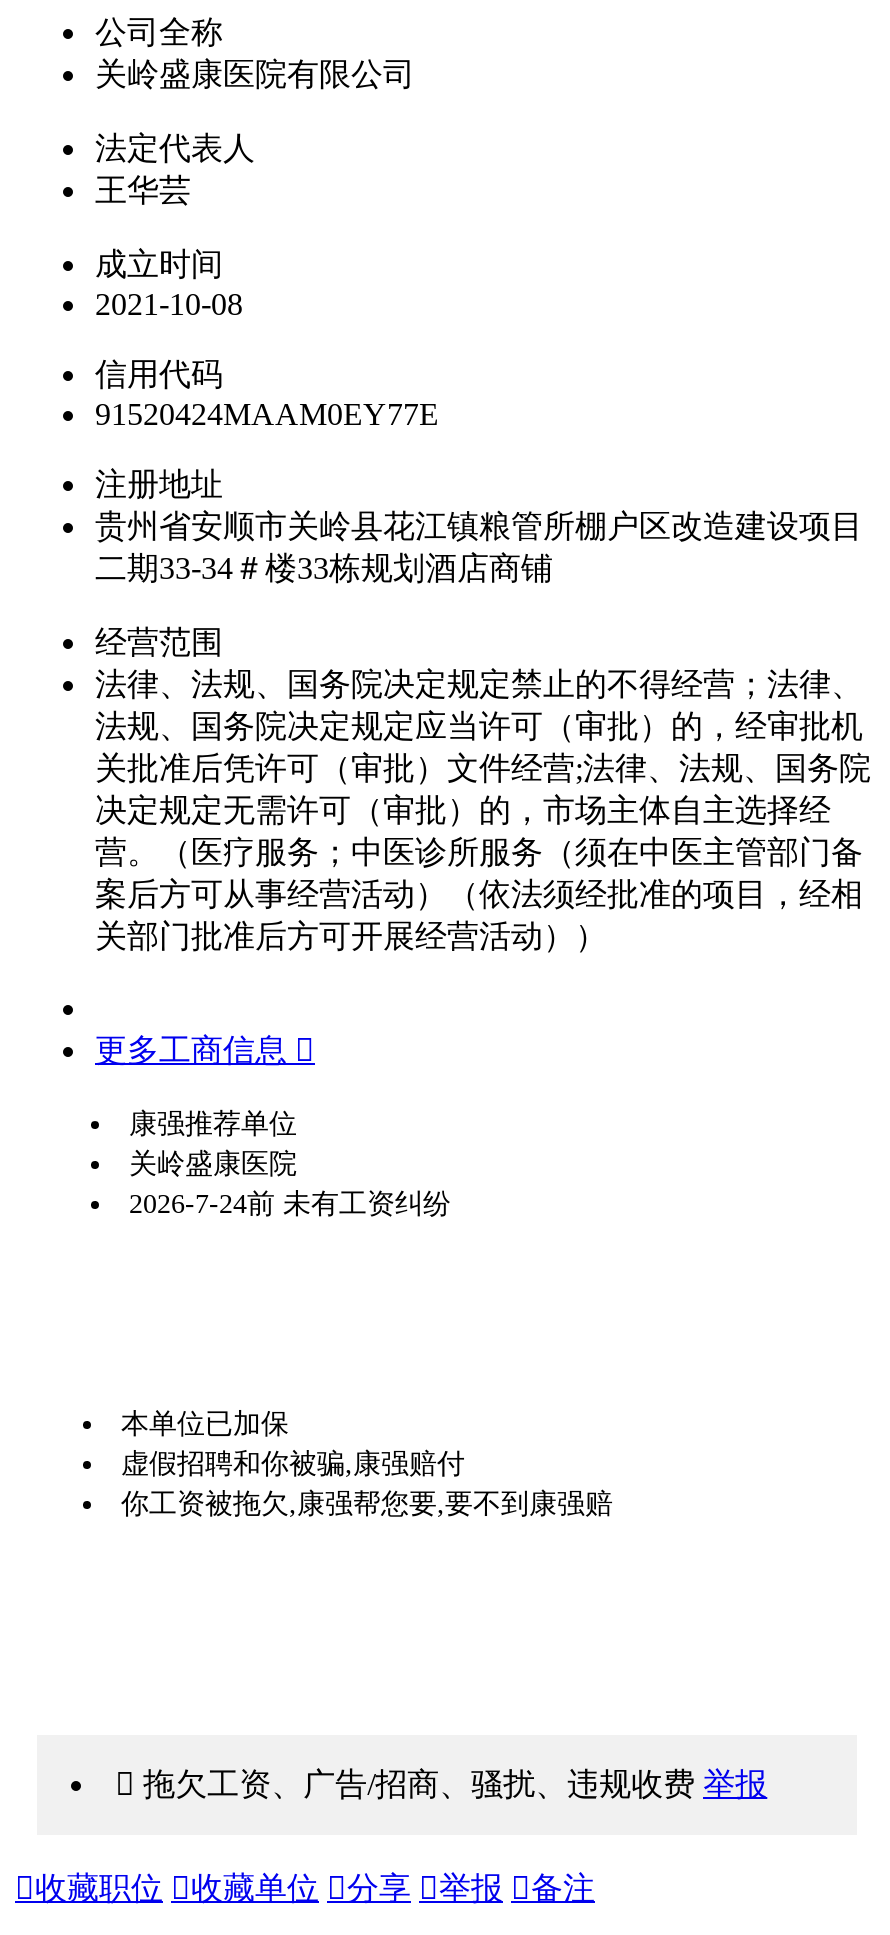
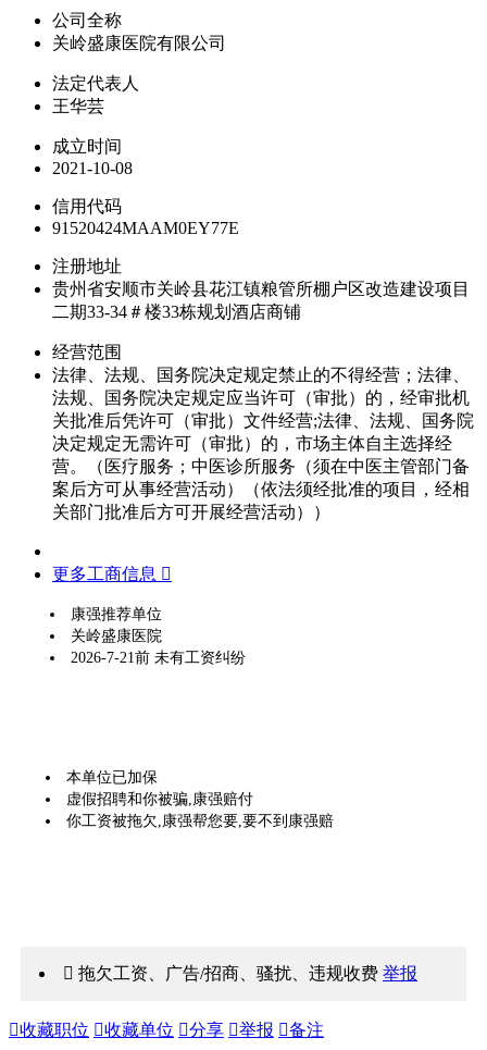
- 2026-7-24前 未有工资纠纷
+ 2026-7-21前 未有工资纠纷
